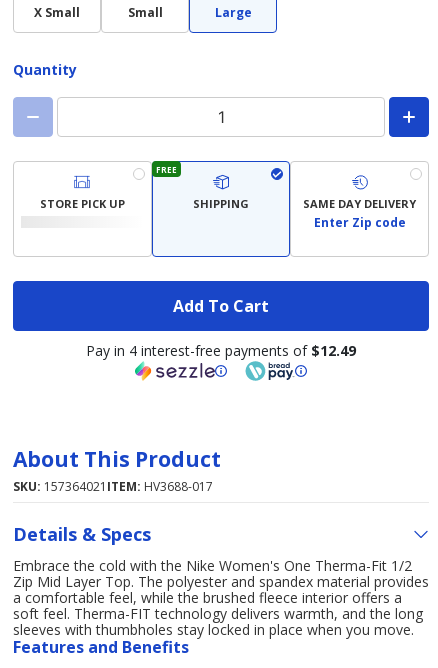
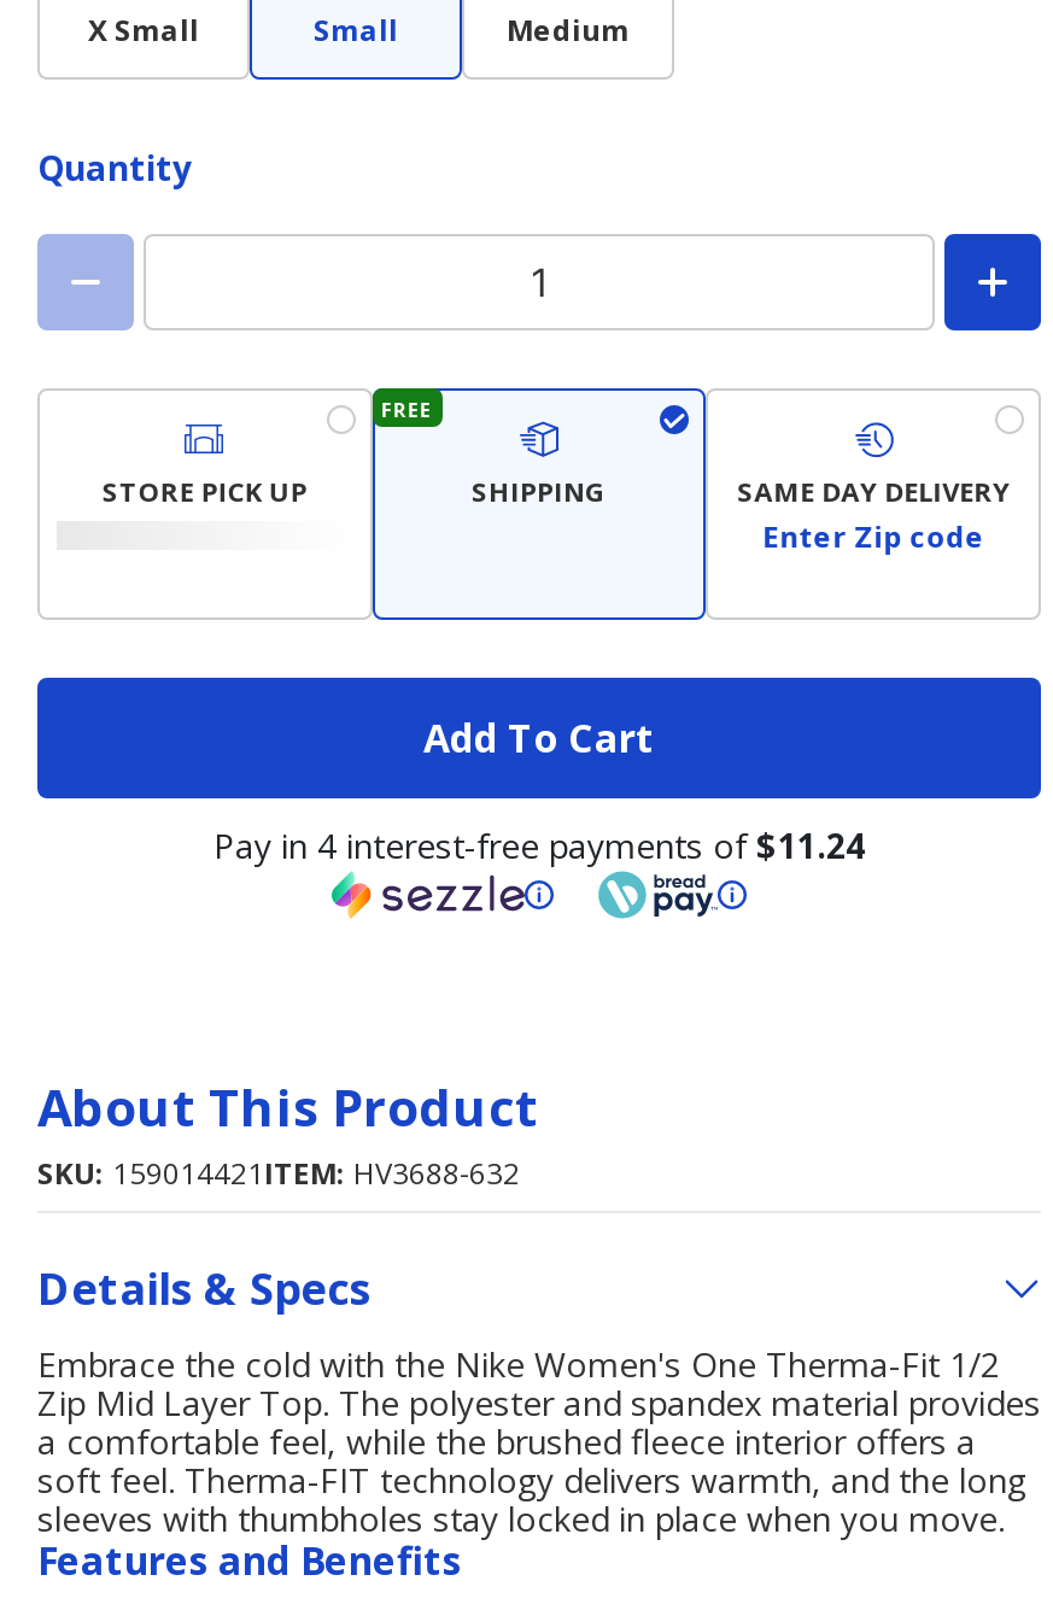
- Large
+ Medium

- Pay in 4 interest-free payments of $12.49
+ Pay in 4 interest-free payments of $11.24

- SKU: 157364021 ITEM: HV3688-017
+ SKU: 159014421 ITEM: HV3688-632
